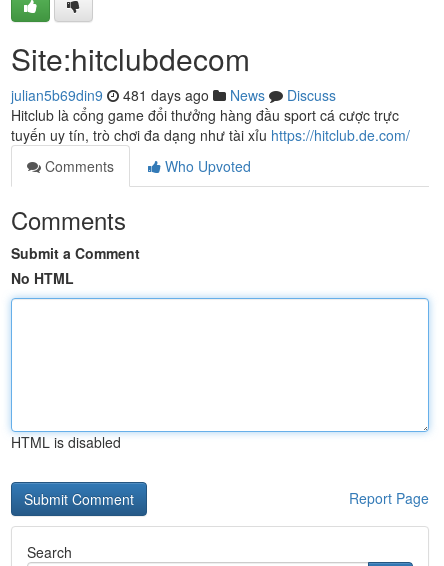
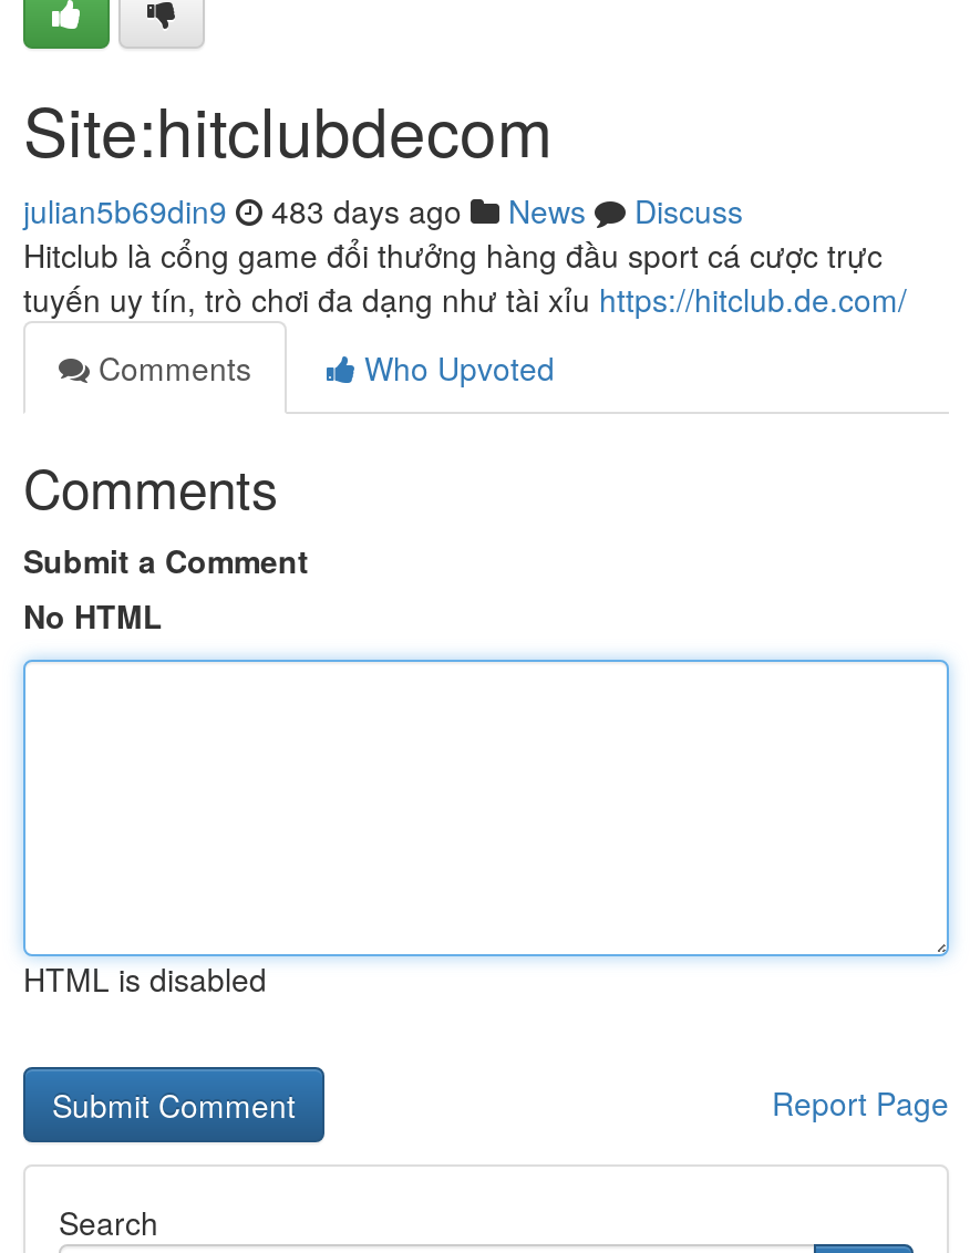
- julian5b69din9 481 days ago News Discuss
+ julian5b69din9 483 days ago News Discuss
